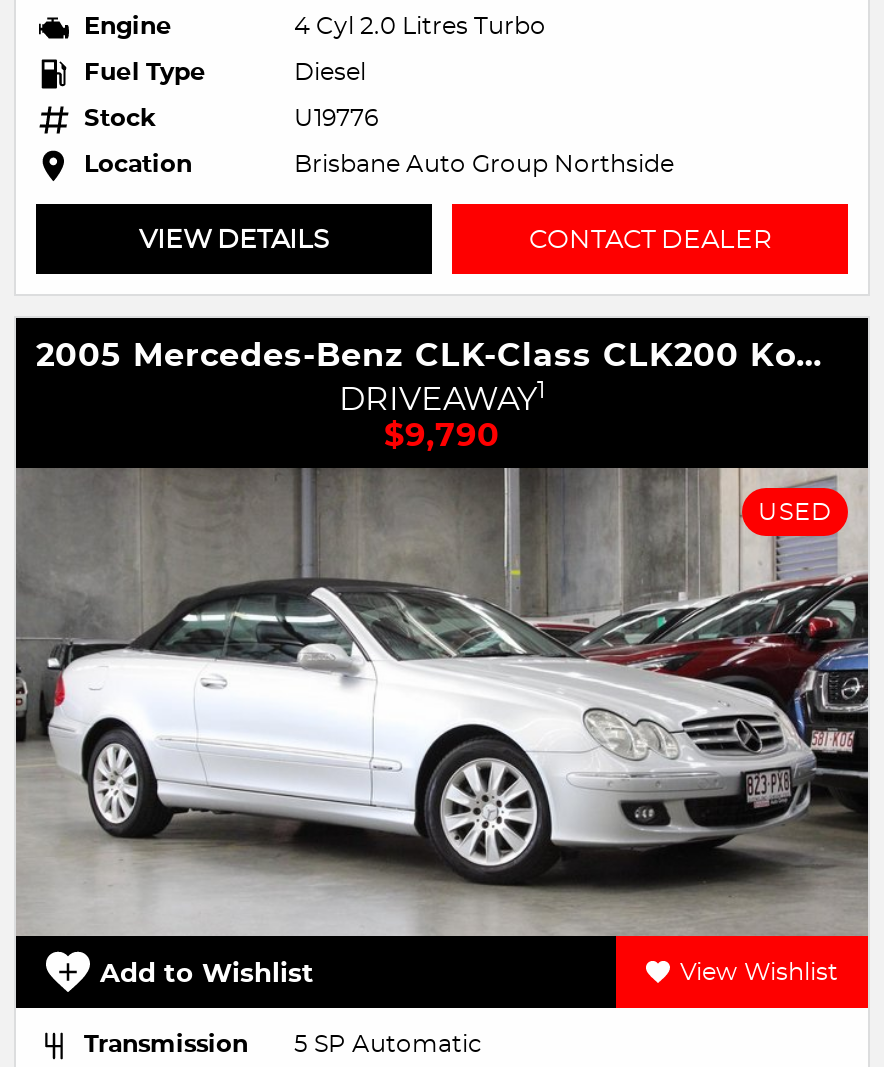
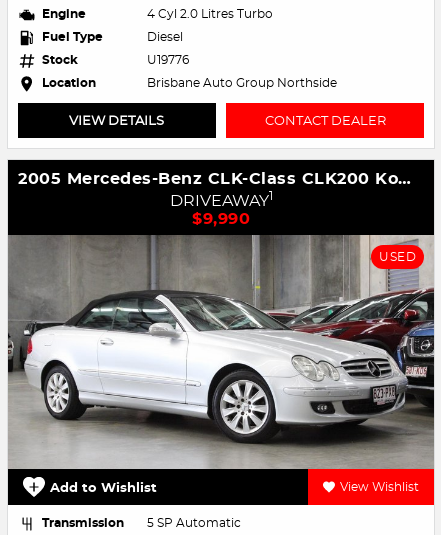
- $9,790
+ $9,990
